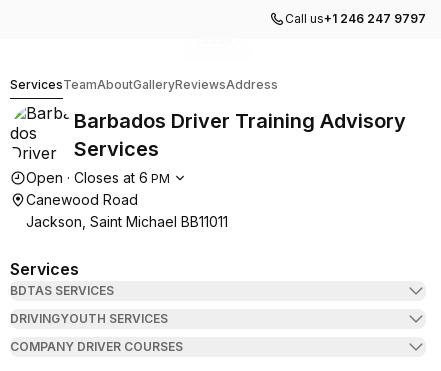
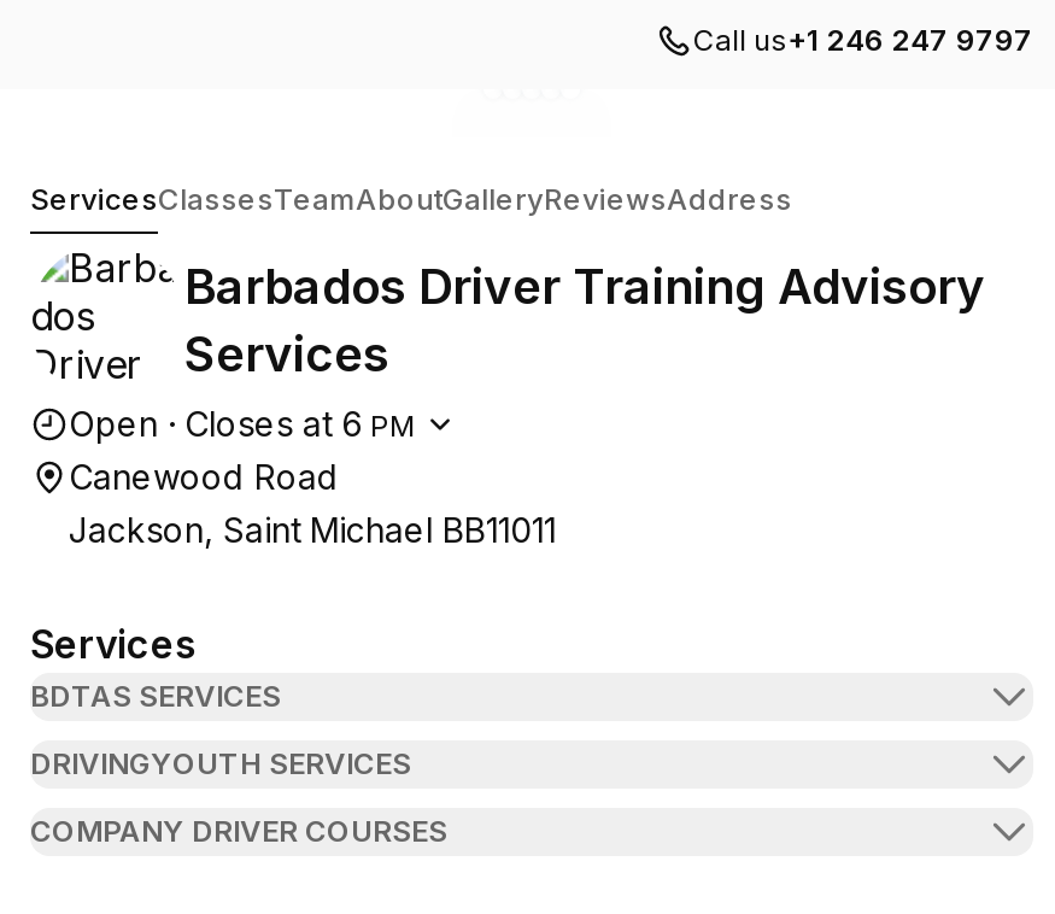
- ServicesTeamAboutGalleryReviewsAddress
+ ServicesClassesTeamAboutGalleryReviewsAddress
